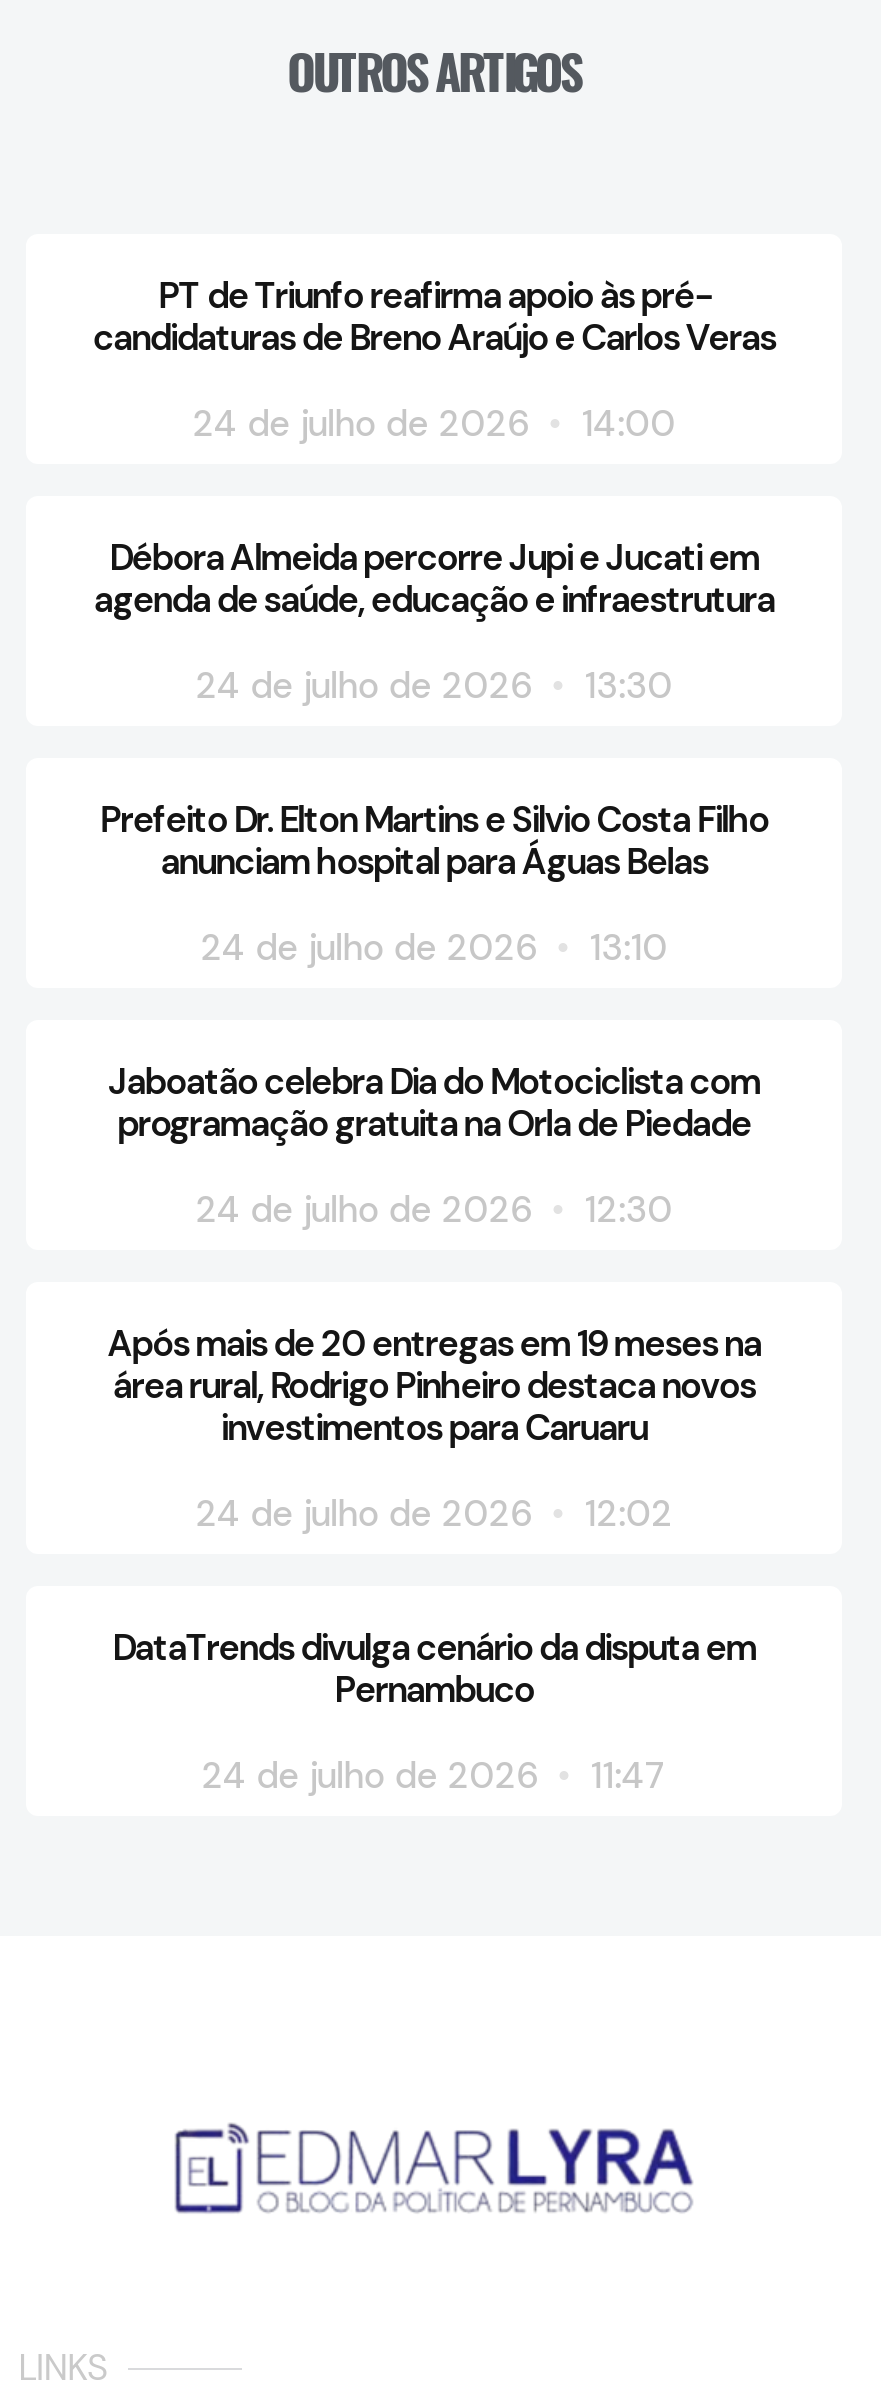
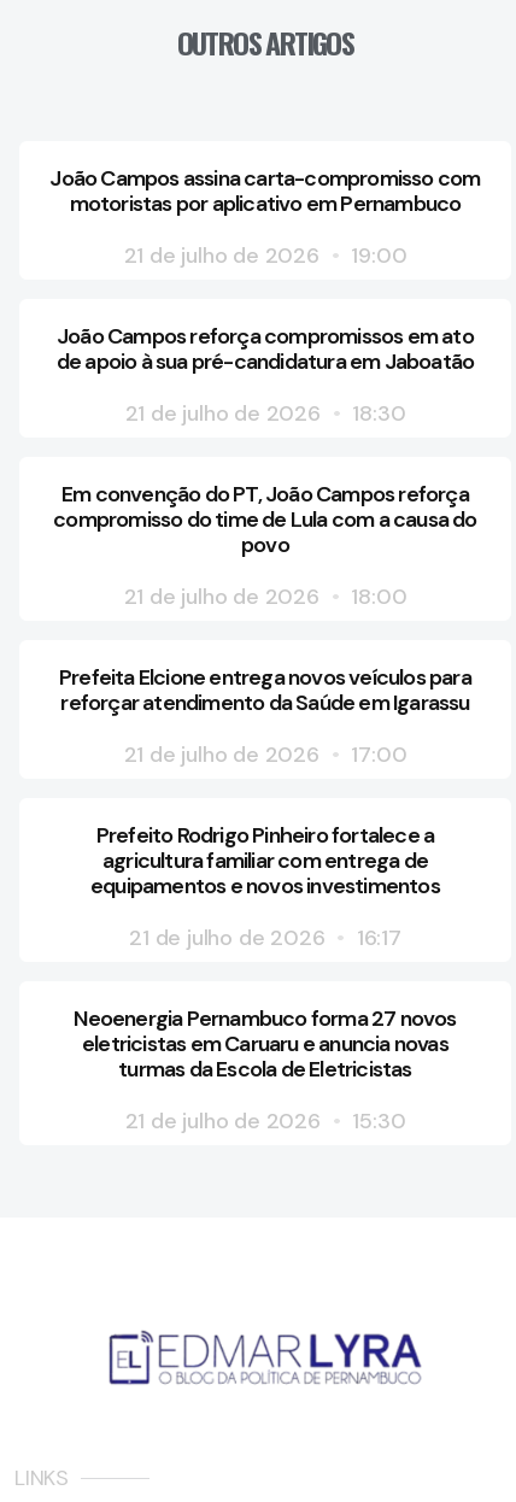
- PT de Triunfo reafirma apoio às pré-
- candidaturas de Breno Araújo e Carlos Veras
+ João Campos assina carta-compromisso com
+ motoristas por aplicativo em Pernambuco

- 24 de julho de 2026
- 14:00
+ 21 de julho de 2026
+ 19:00

- Débora Almeida percorre Jupi e Jucati em
- agenda de saúde, educação e infraestrutura
+ João Campos reforça compromissos em ato
+ de apoio à sua pré-candidatura em Jaboatão

- 24 de julho de 2026
- 13:30
+ 21 de julho de 2026
+ 18:30

- Prefeito Dr. Elton Martins e Silvio Costa Filho
- anunciam hospital para Águas Belas
+ Em convenção do PT, João Campos reforça
+ compromisso do time de Lula com a causa do
+ povo

- 24 de julho de 2026
- 13:10
+ 21 de julho de 2026
+ 18:00

- Jaboatão celebra Dia do Motociclista com
- programação gratuita na Orla de Piedade
+ Prefeita Elcione entrega novos veículos para
+ reforçar atendimento da Saúde em Igarassu

- 24 de julho de 2026
- 12:30
+ 21 de julho de 2026
+ 17:00

- Após mais de 20 entregas em 19 meses na
- área rural, Rodrigo Pinheiro destaca novos
- investimentos para Caruaru
+ Prefeito Rodrigo Pinheiro fortalece a
+ agricultura familiar com entrega de
+ equipamentos e novos investimentos

- 24 de julho de 2026
- 12:02
+ 21 de julho de 2026
+ 16:17

- DataTrends divulga cenário da disputa em
- Pernambuco
+ Neoenergia Pernambuco forma 27 novos
+ eletricistas em Caruaru e anuncia novas
+ turmas da Escola de Eletricistas

- 24 de julho de 2026
- 11:47
+ 21 de julho de 2026
+ 15:30
